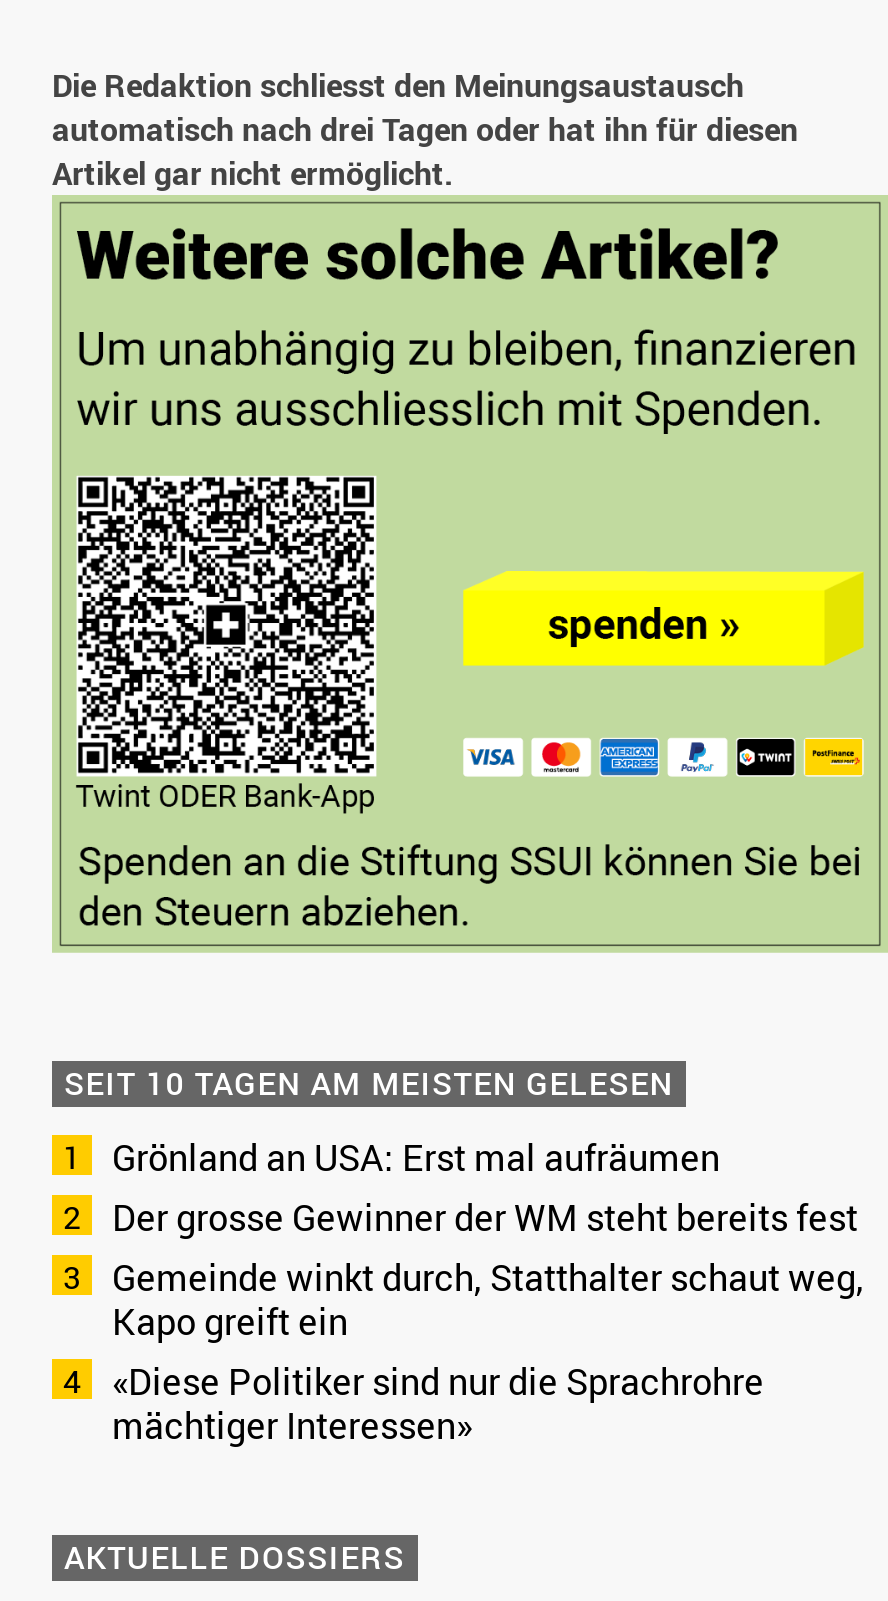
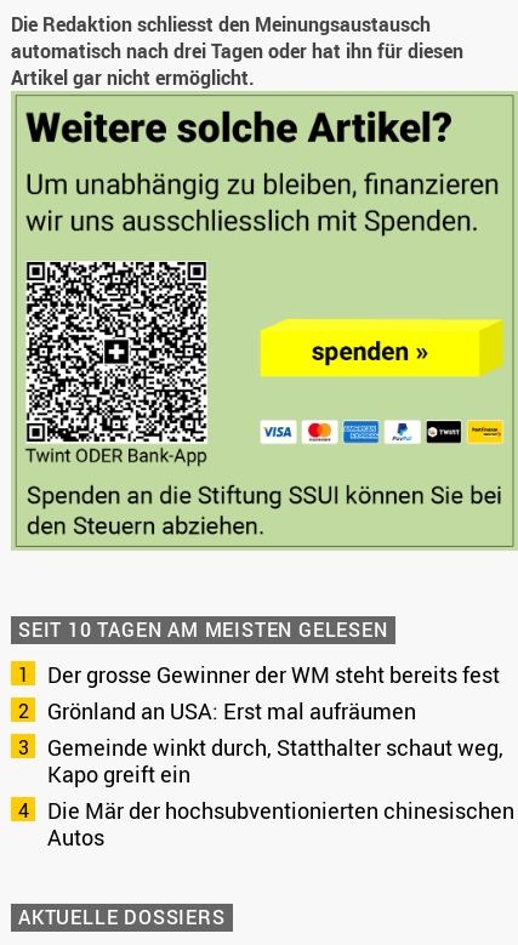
moved down: Grönland an USA: Erst mal aufräumen

moved up: Der grosse Gewinner der WM steht bereits fest

- «Diese Politiker sind nur die Sprachrohre
- mächtiger Interessen»
+ Die Mär der hochsubventionierten chinesischen
+ Autos
